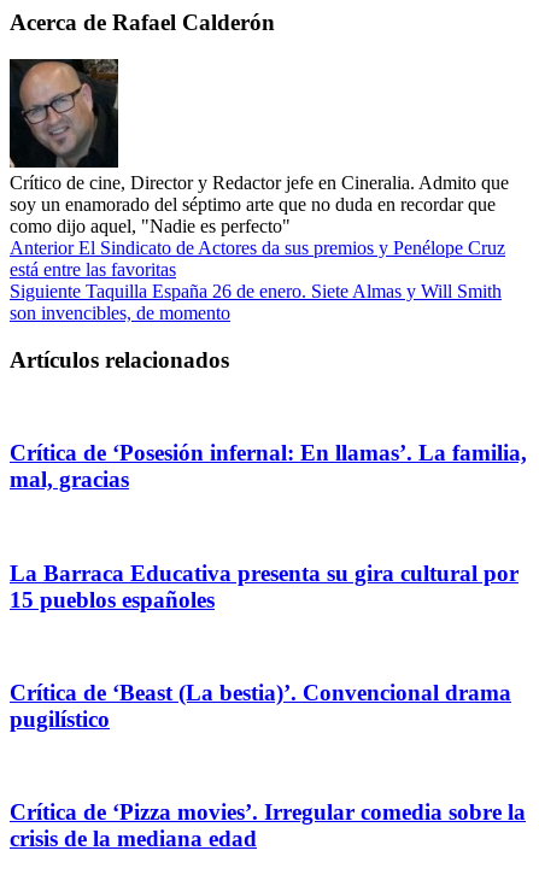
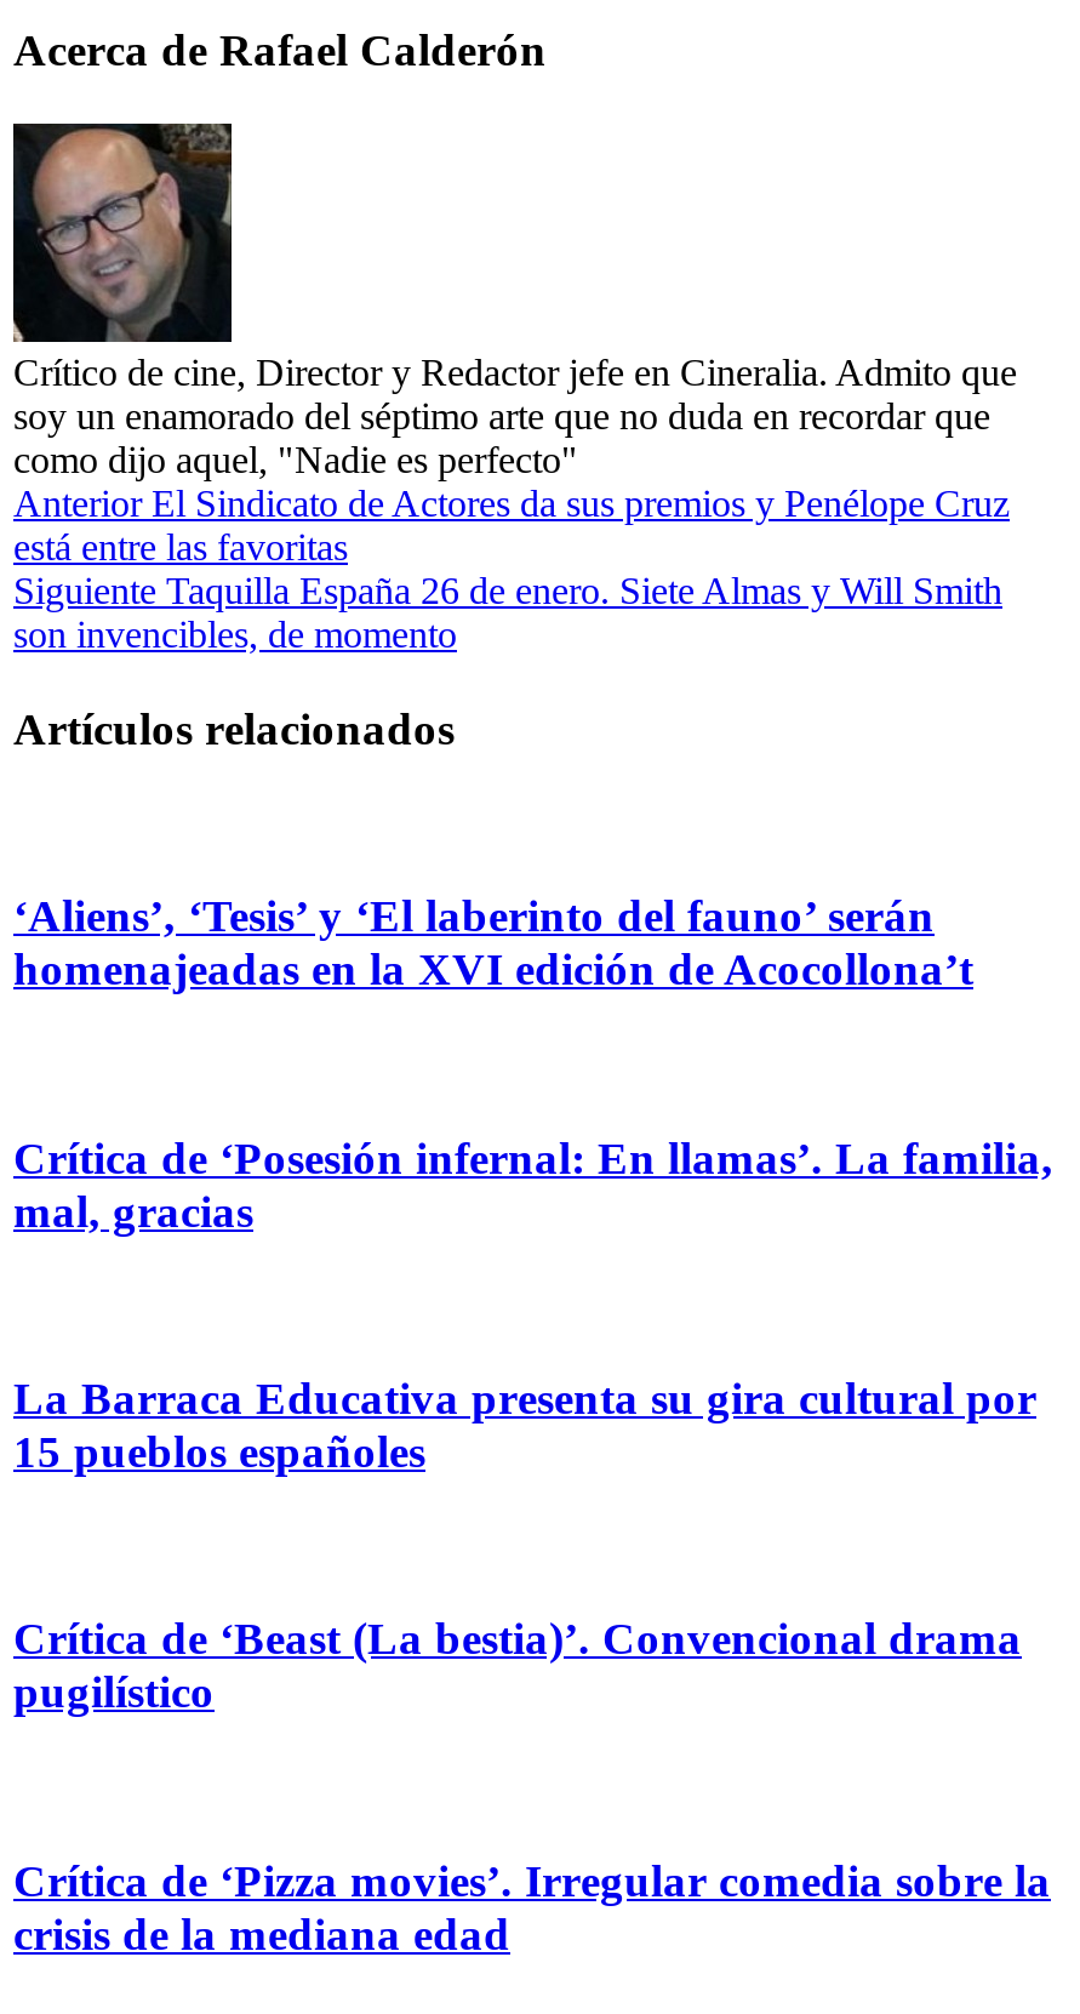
+ ‘Aliens’, ‘Tesis’ y ‘El laberinto del fauno’ serán
+ homenajeadas en la XVI edición de Acocollona’t
